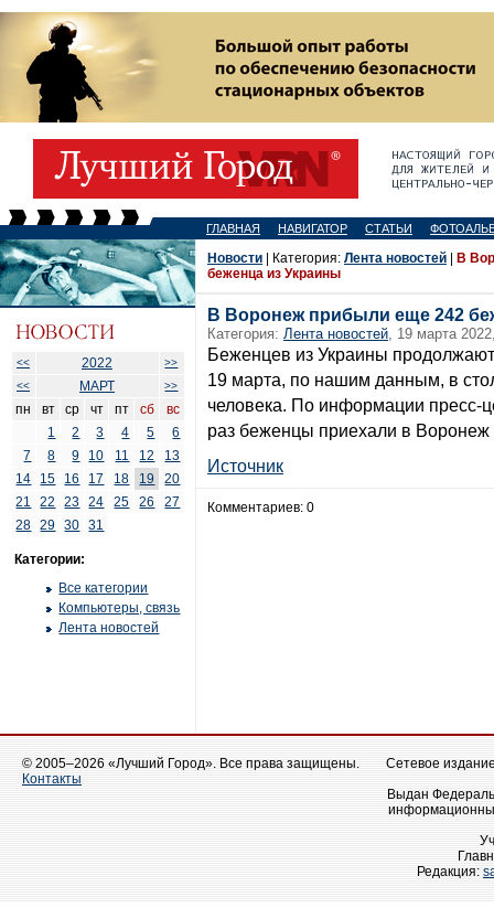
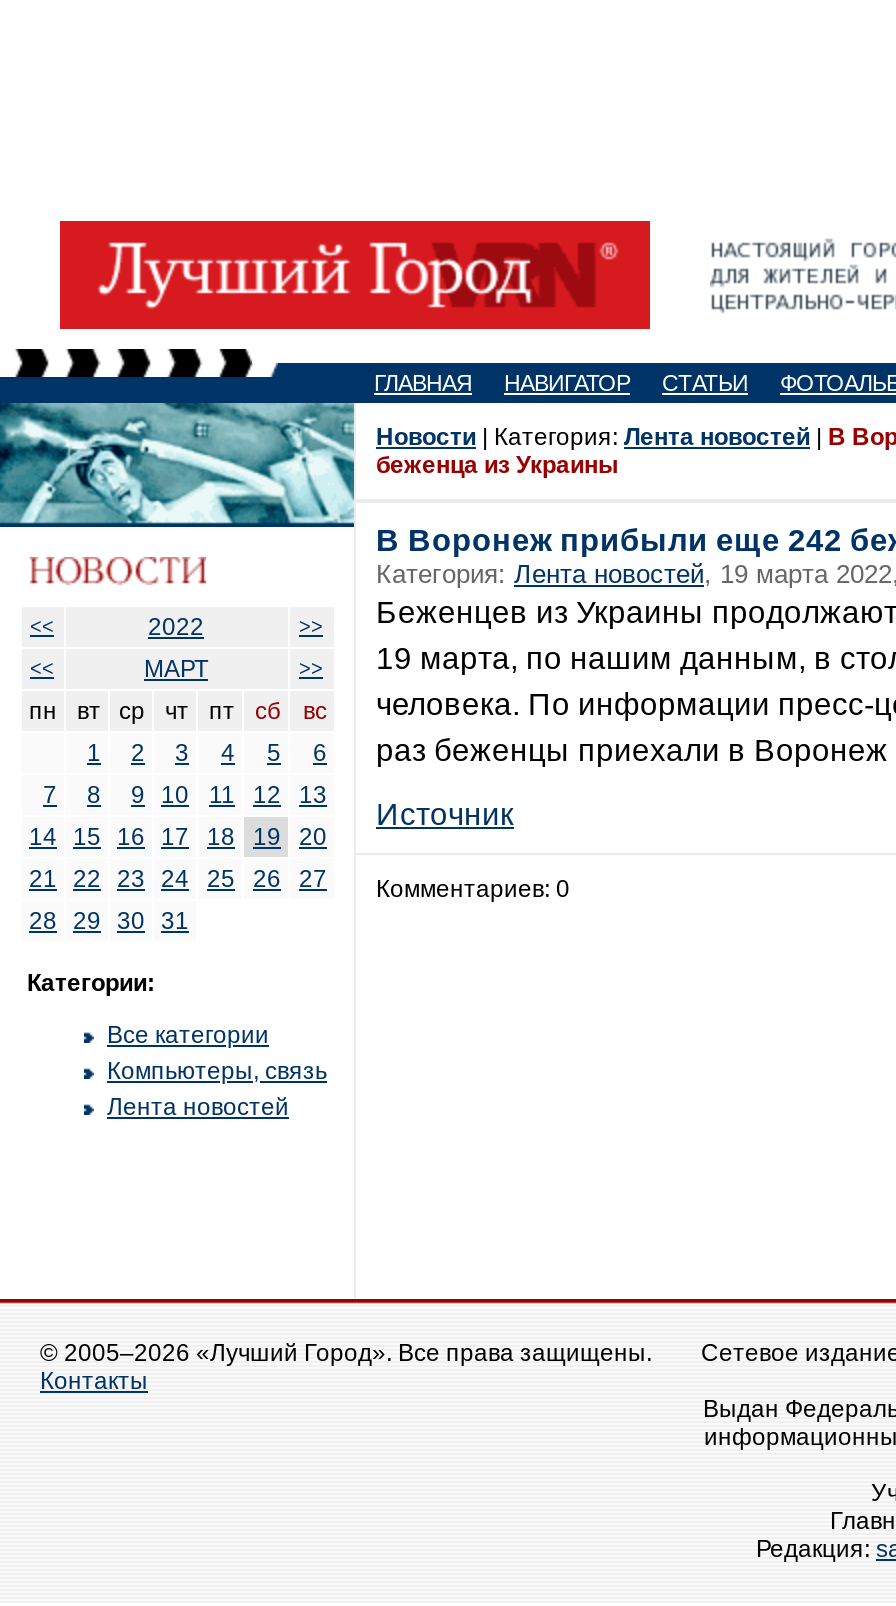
- [image]
